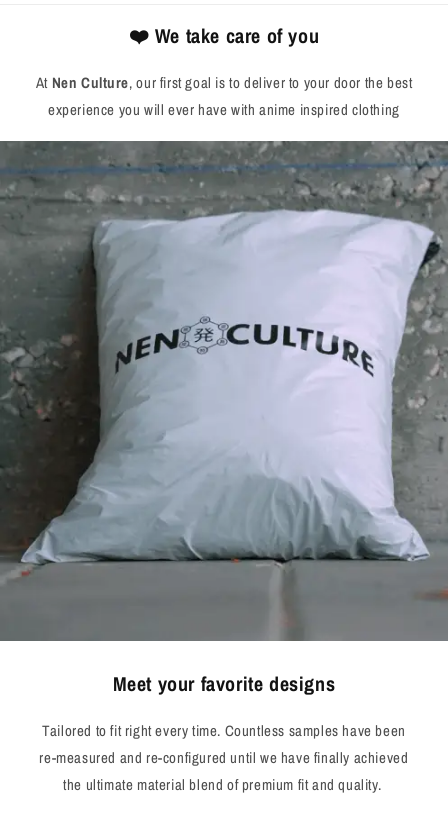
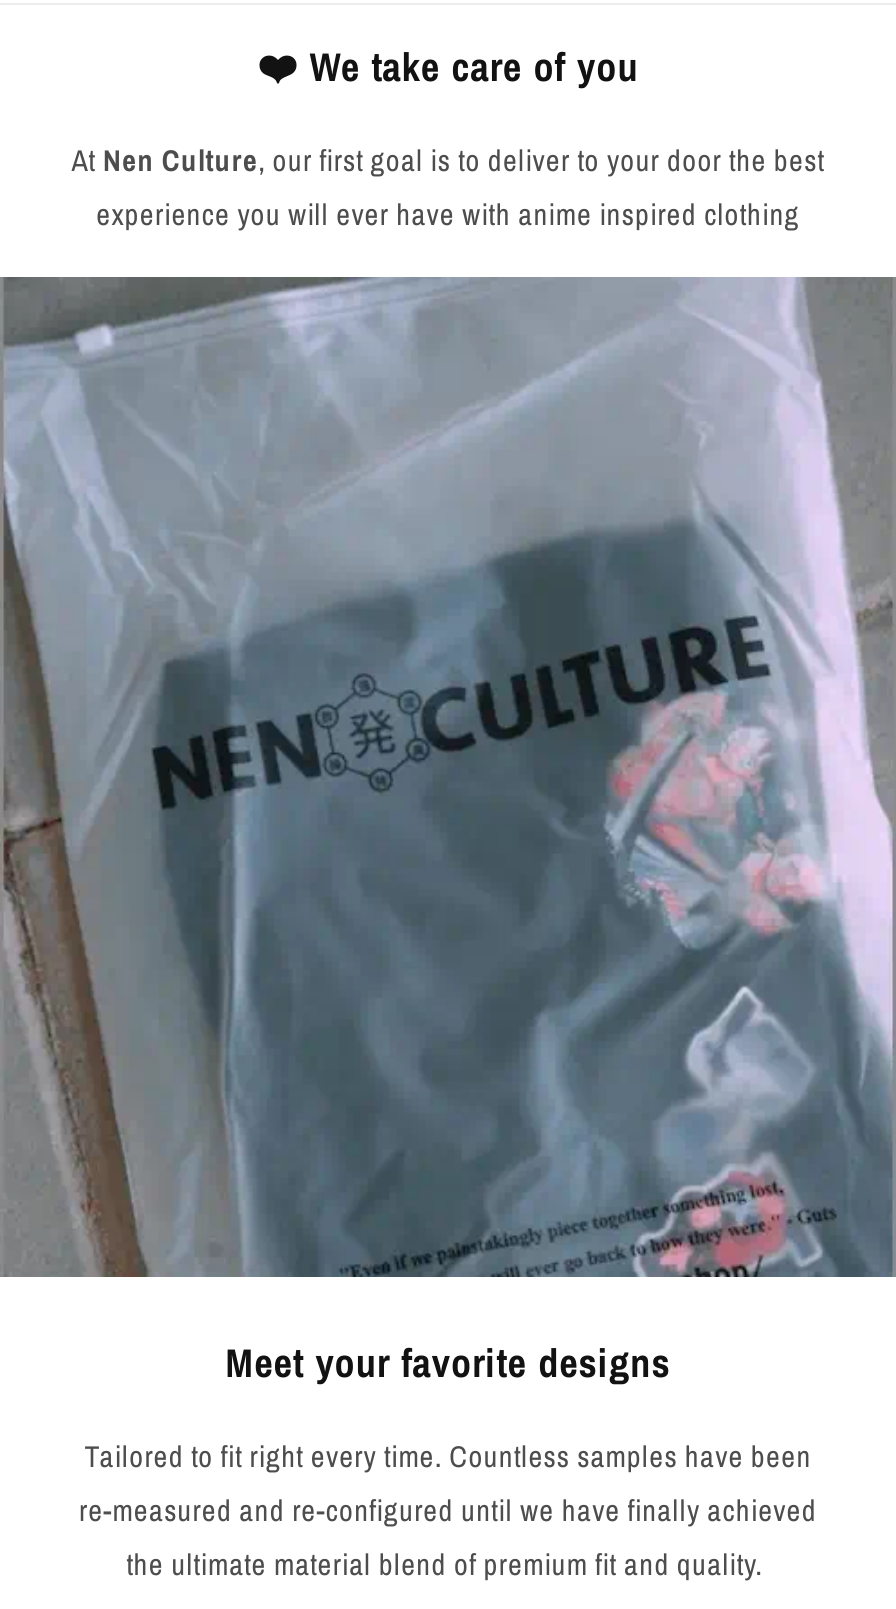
- [image]
+ [image]
